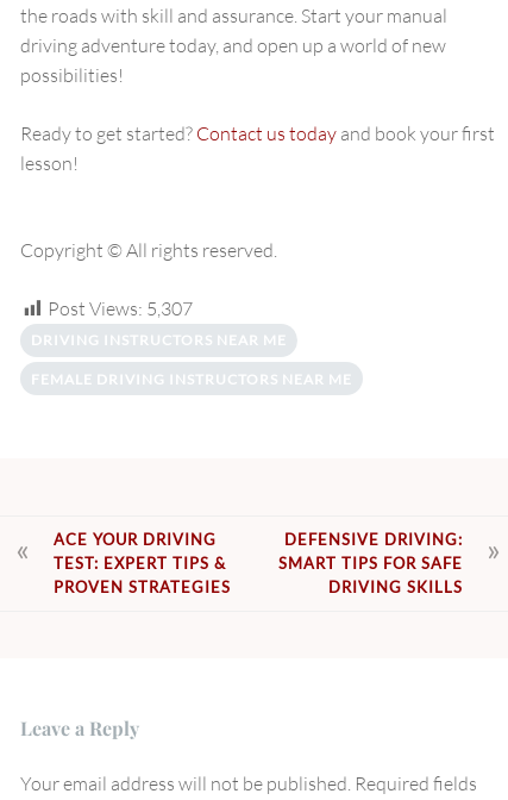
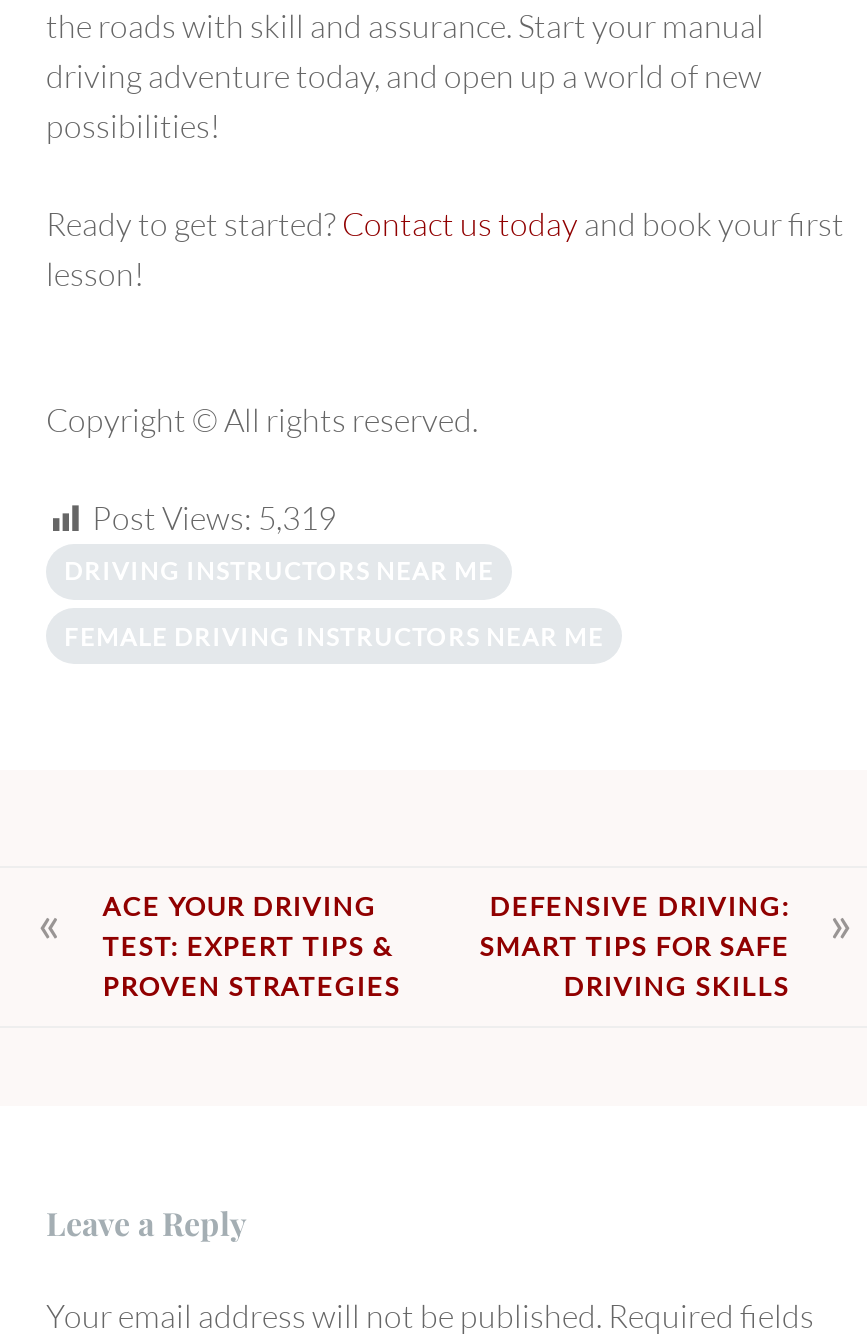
- Post Views: 5,307
+ Post Views: 5,319
